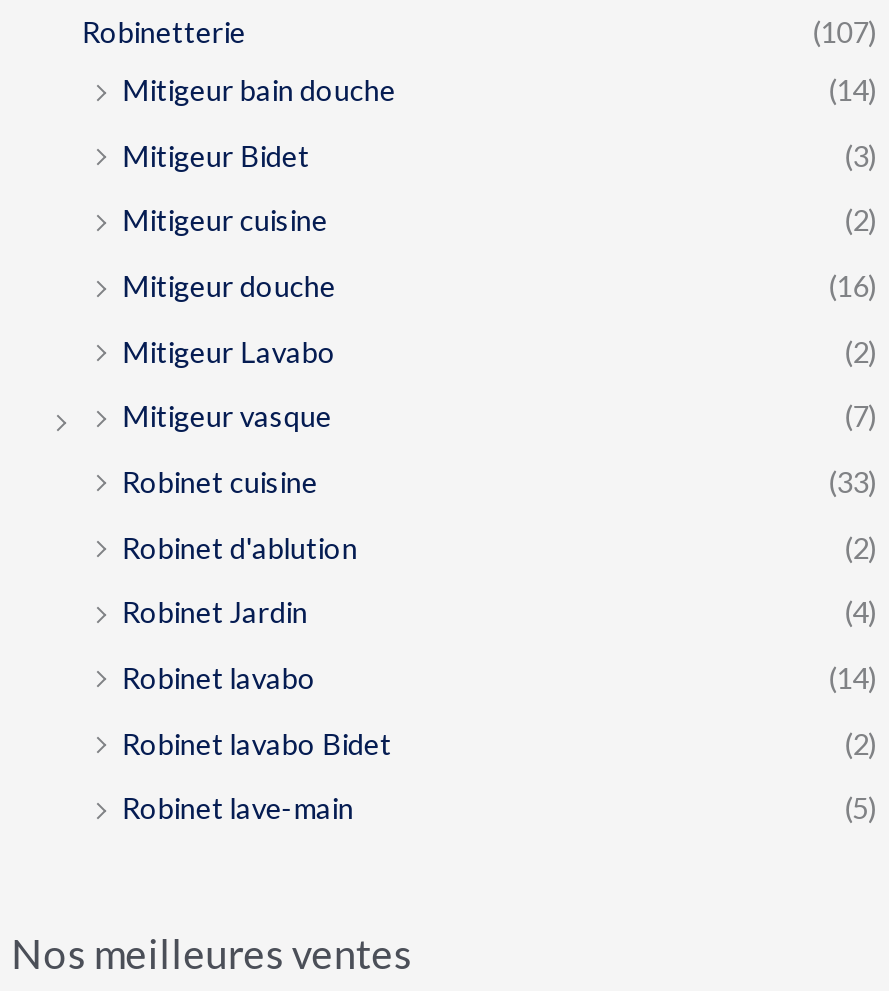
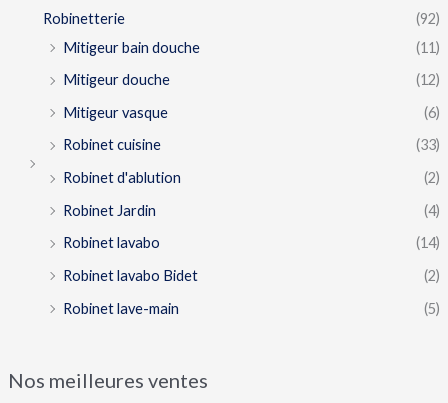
- (107)
+ (92)

- (14)
- Mitigeur Bidet
- (3)
- Mitigeur cuisine
- (2)
+ (11)

- (16)
- Mitigeur Lavabo
- (2)
+ (12)

- (7)
+ (6)
